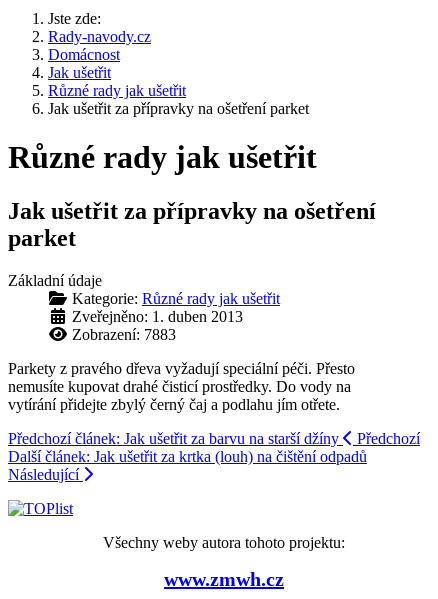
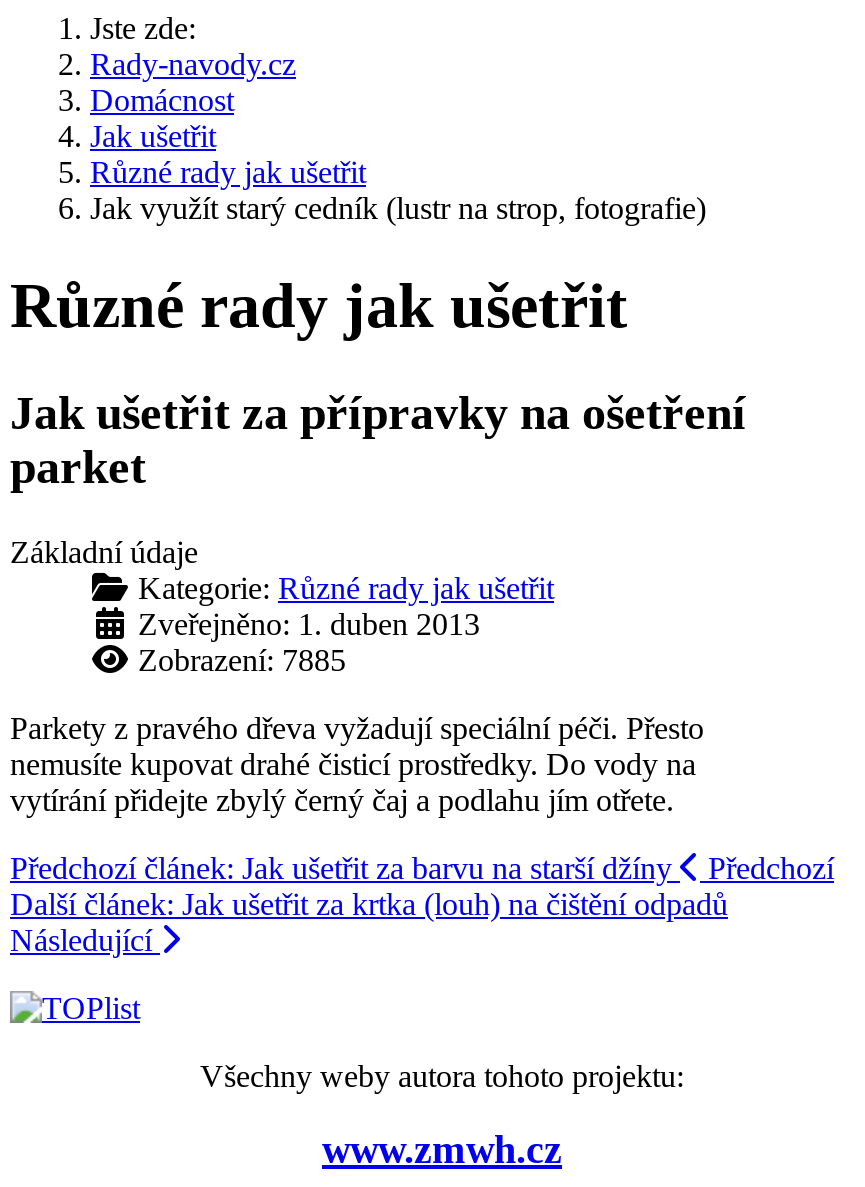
- Jak ušetřit za přípravky na ošetření parket
+ Jak využít starý cedník (lustr na strop, fotografie)

- Zobrazení: 7883
+ Zobrazení: 7885
